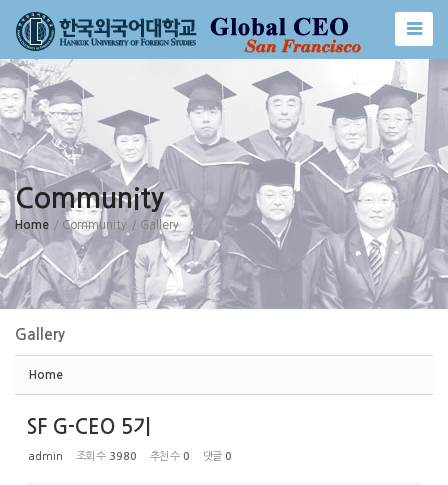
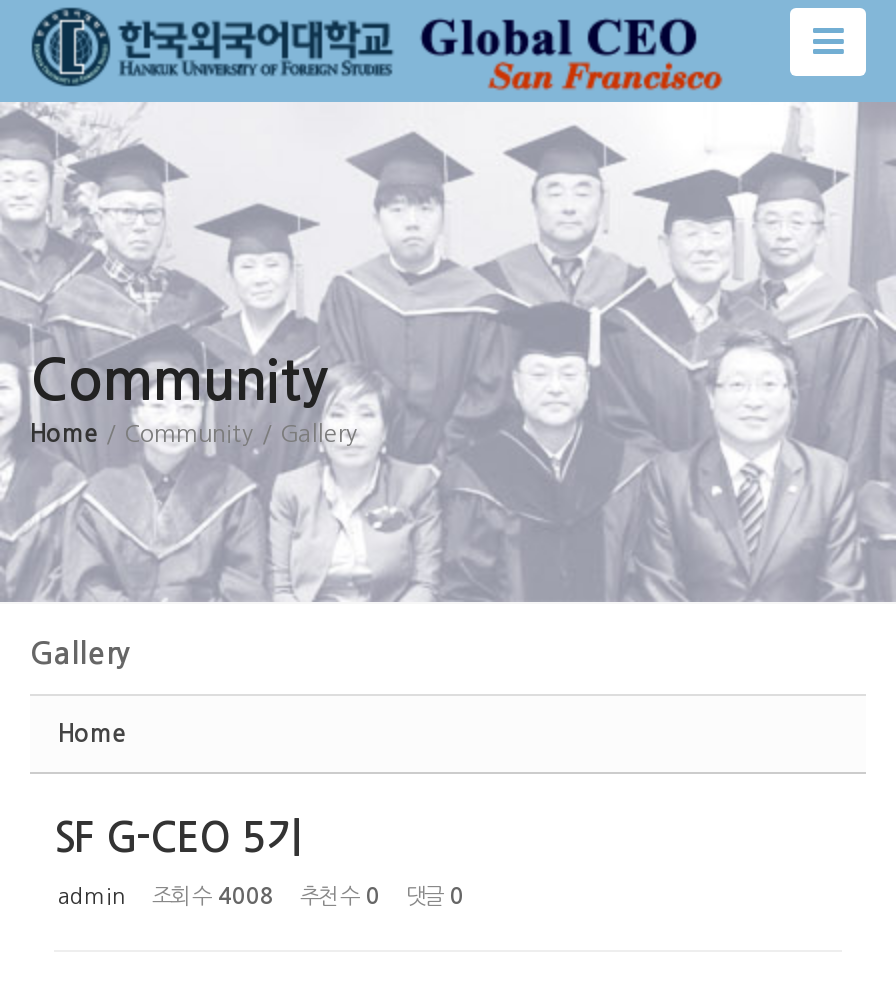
- admin 조회 수 3980 추천 수 0 댓글 0
+ admin 조회 수 4008 추천 수 0 댓글 0
